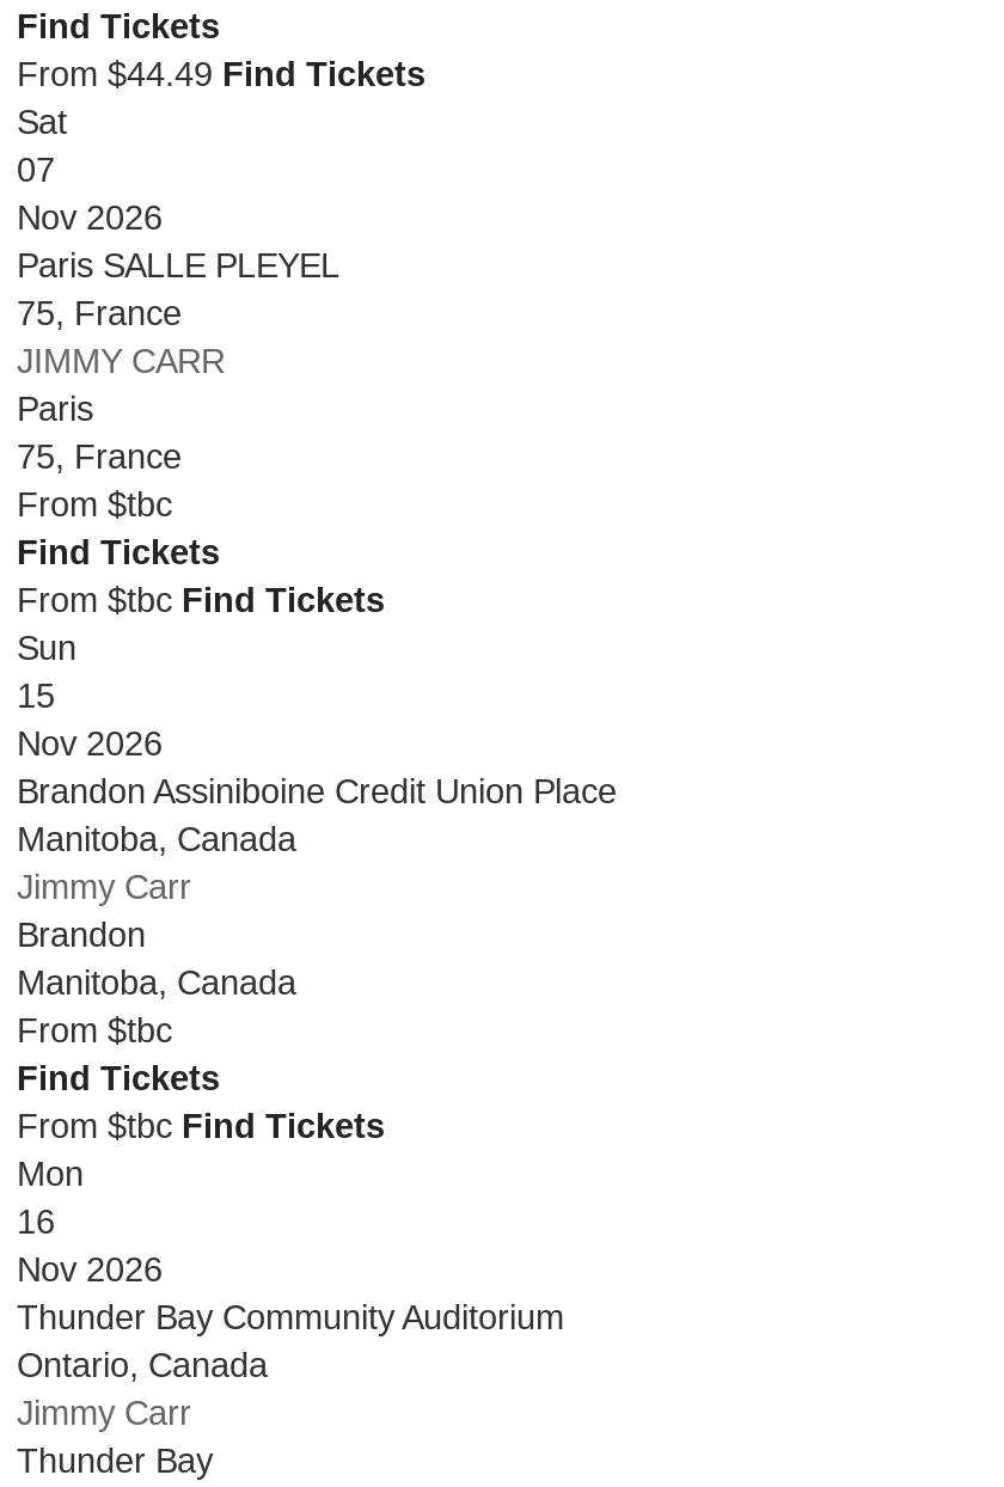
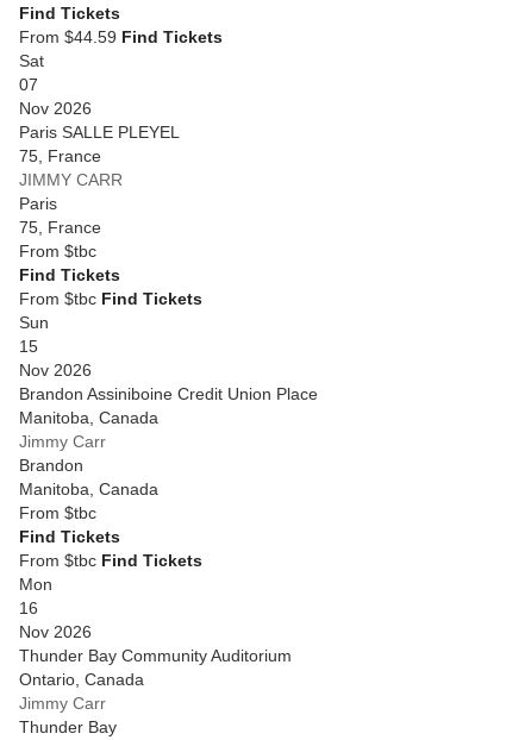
- From $44.49 Find Tickets
+ From $44.59 Find Tickets
